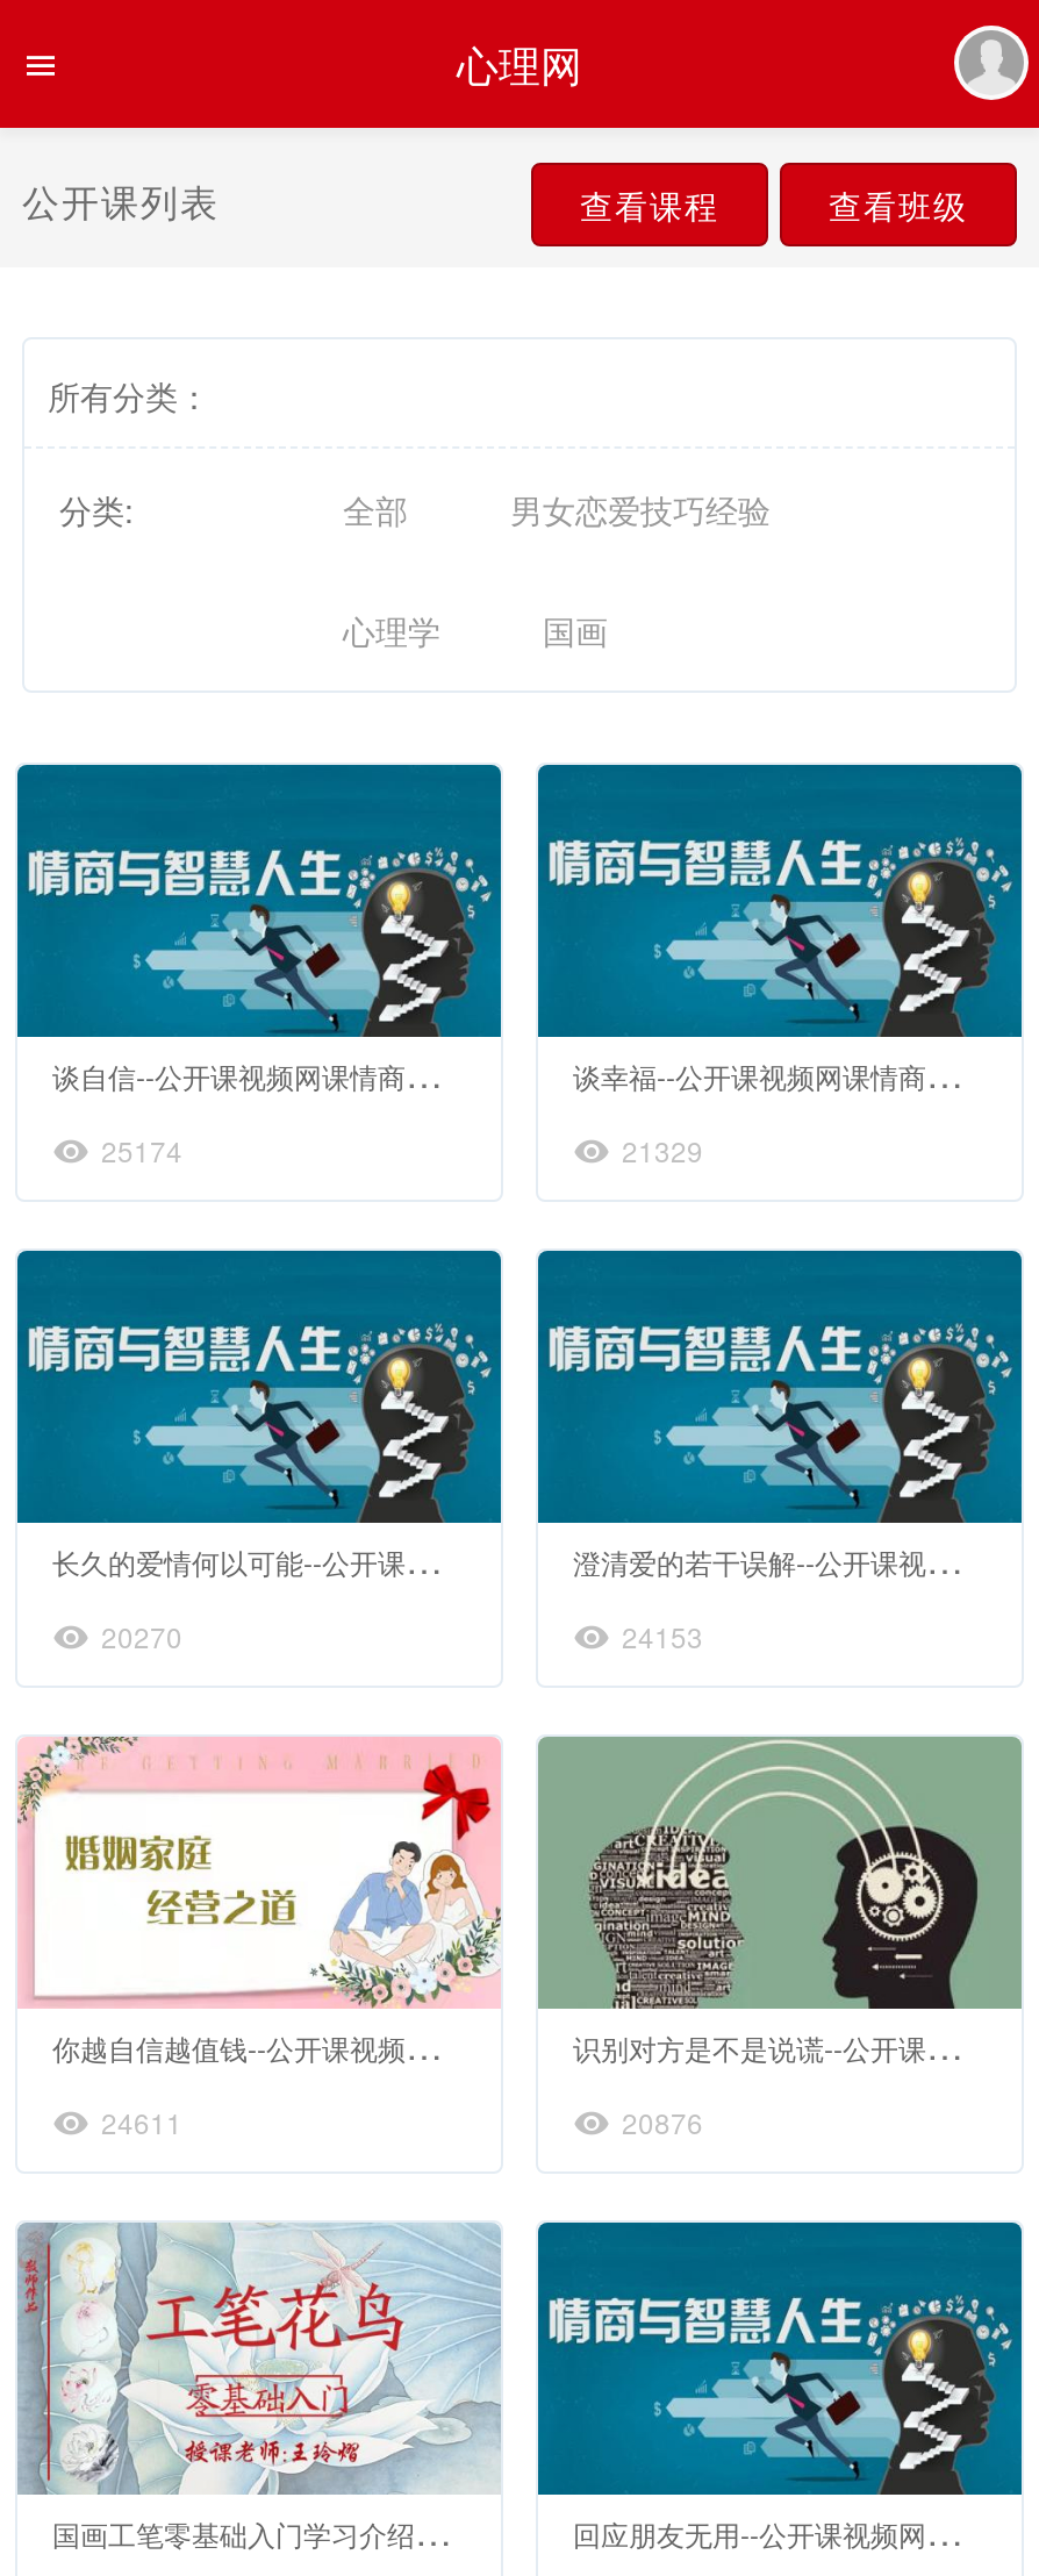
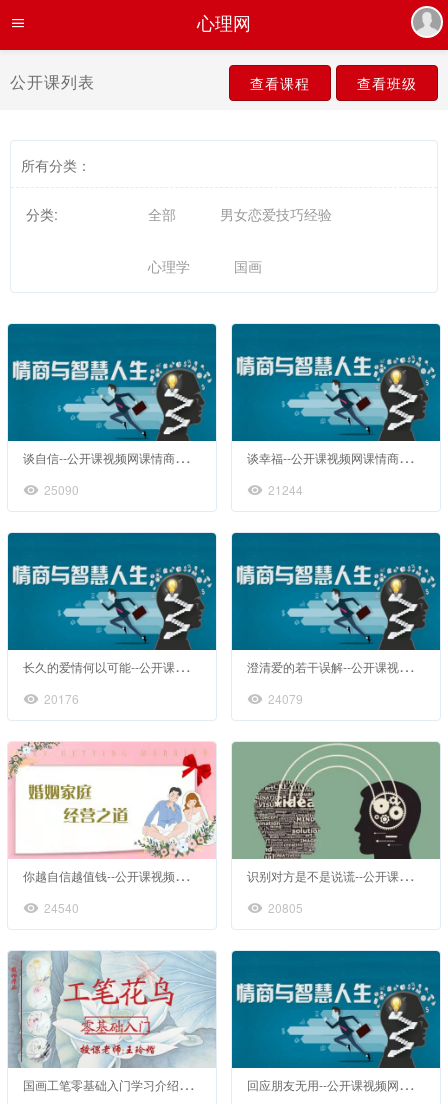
- 25174
+ 25090

- 21329
+ 21244

- 20270
+ 20176

- 24153
+ 24079

- 24611
+ 24540

- 20876
+ 20805
